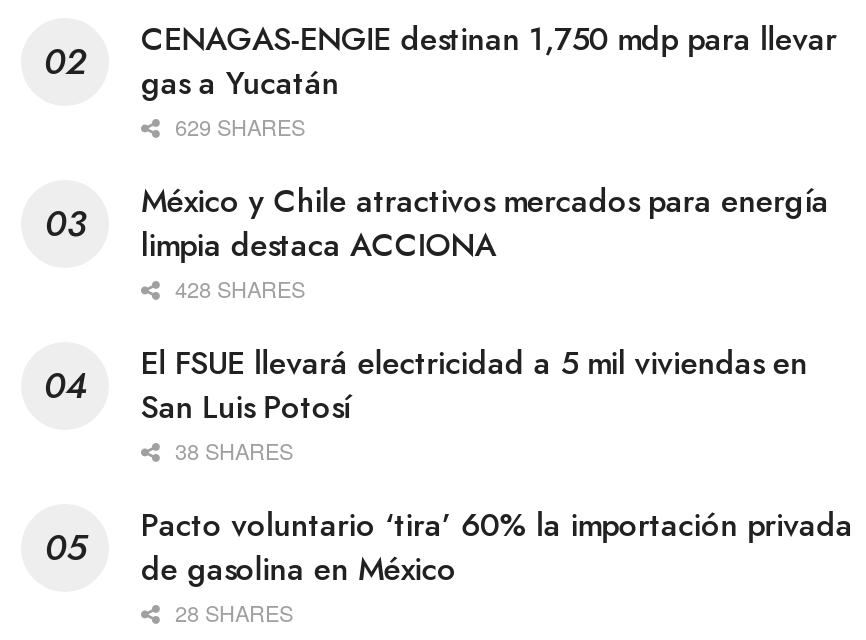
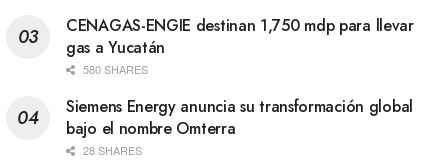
- 629 SHARES
- México y Chile atractivos mercados para energía
- limpia destaca ACCIONA
- 428 SHARES
- El FSUE llevará electricidad a 5 mil viviendas en
- San Luis Potosí
- 38 SHARES
- Pacto voluntario ‘tira’ 60% la importación privada
- de gasolina en México
+ 580 SHARES
+ Siemens Energy anuncia su transformación global
+ bajo el nombre Omterra
